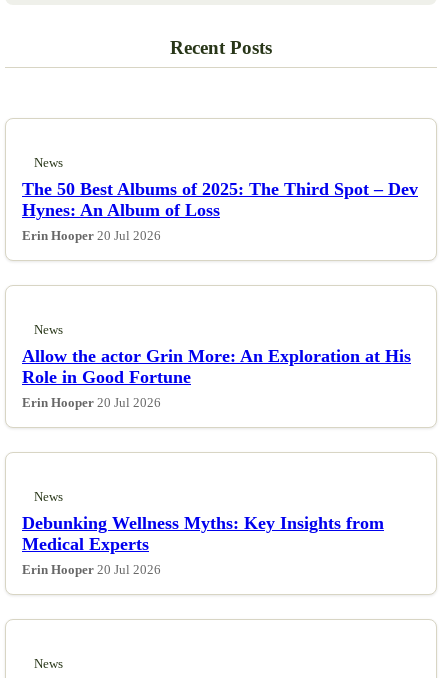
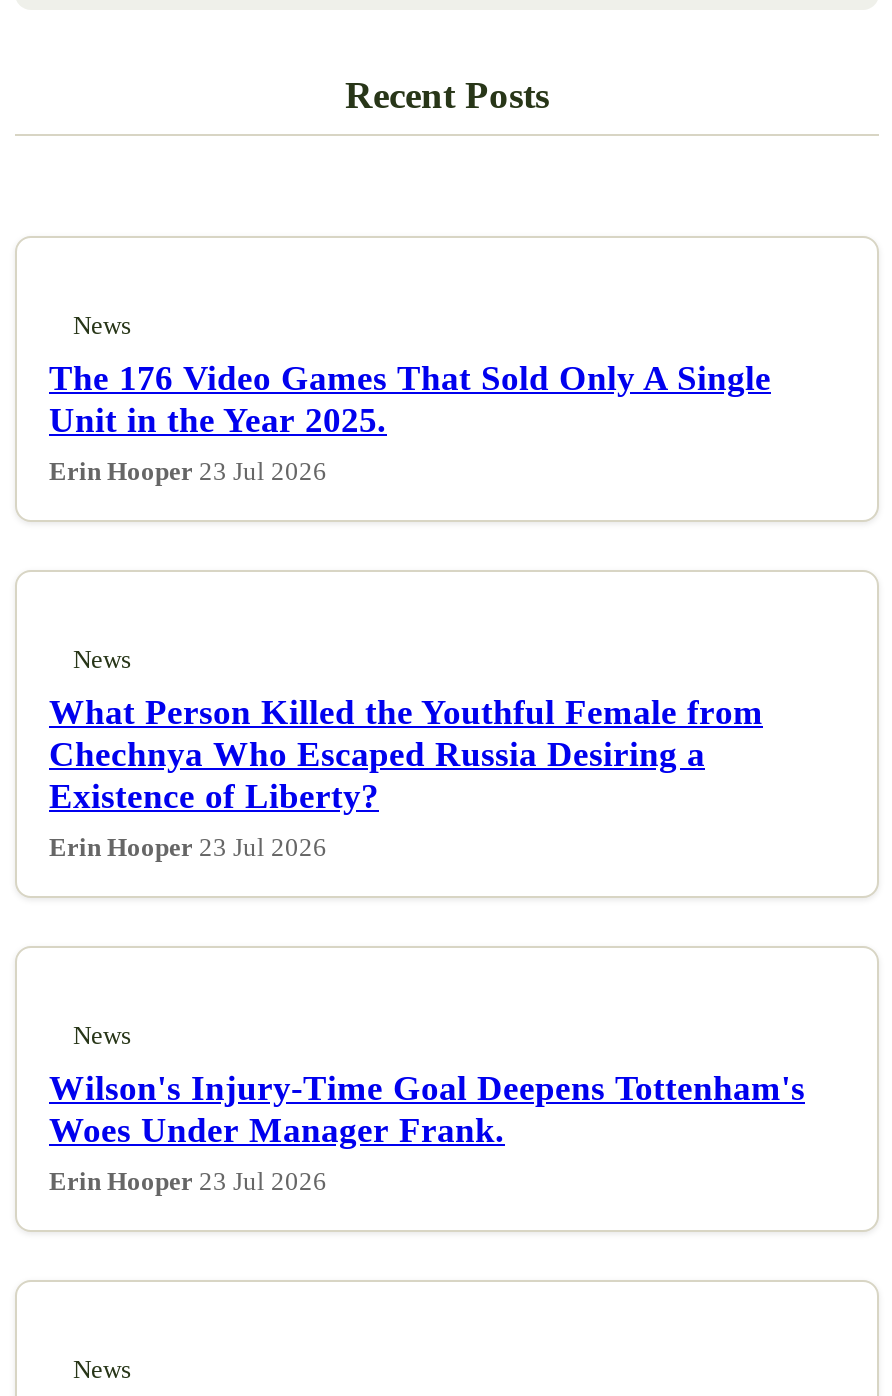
- The 50 Best Albums of 2025: The Third Spot – Dev
- Hynes: An Album of Loss
- Erin Hooper 20 Jul 2026
+ The 176 Video Games That Sold Only A Single
+ Unit in the Year 2025.
+ Erin Hooper 23 Jul 2026

- Allow the actor Grin More: An Exploration at His
- Role in Good Fortune
- Erin Hooper 20 Jul 2026
+ What Person Killed the Youthful Female from
+ Chechnya Who Escaped Russia Desiring a
+ Existence of Liberty?
+ Erin Hooper 23 Jul 2026

- Debunking Wellness Myths: Key Insights from
- Medical Experts
- Erin Hooper 20 Jul 2026
+ Wilson's Injury-Time Goal Deepens Tottenham's
+ Woes Under Manager Frank.
+ Erin Hooper 23 Jul 2026
